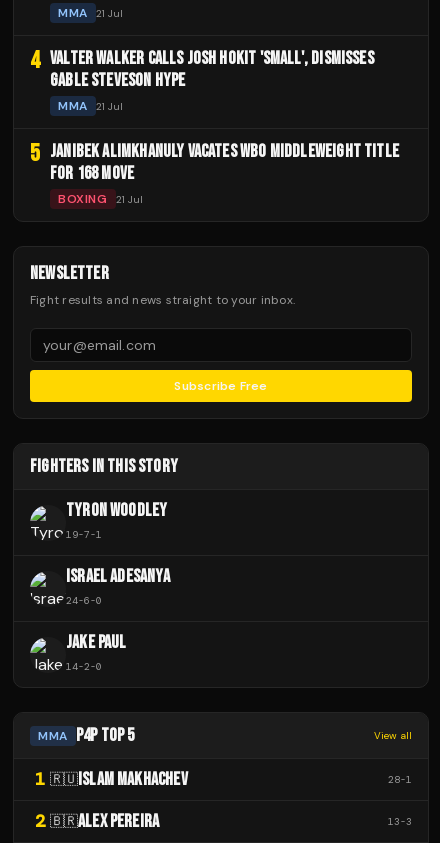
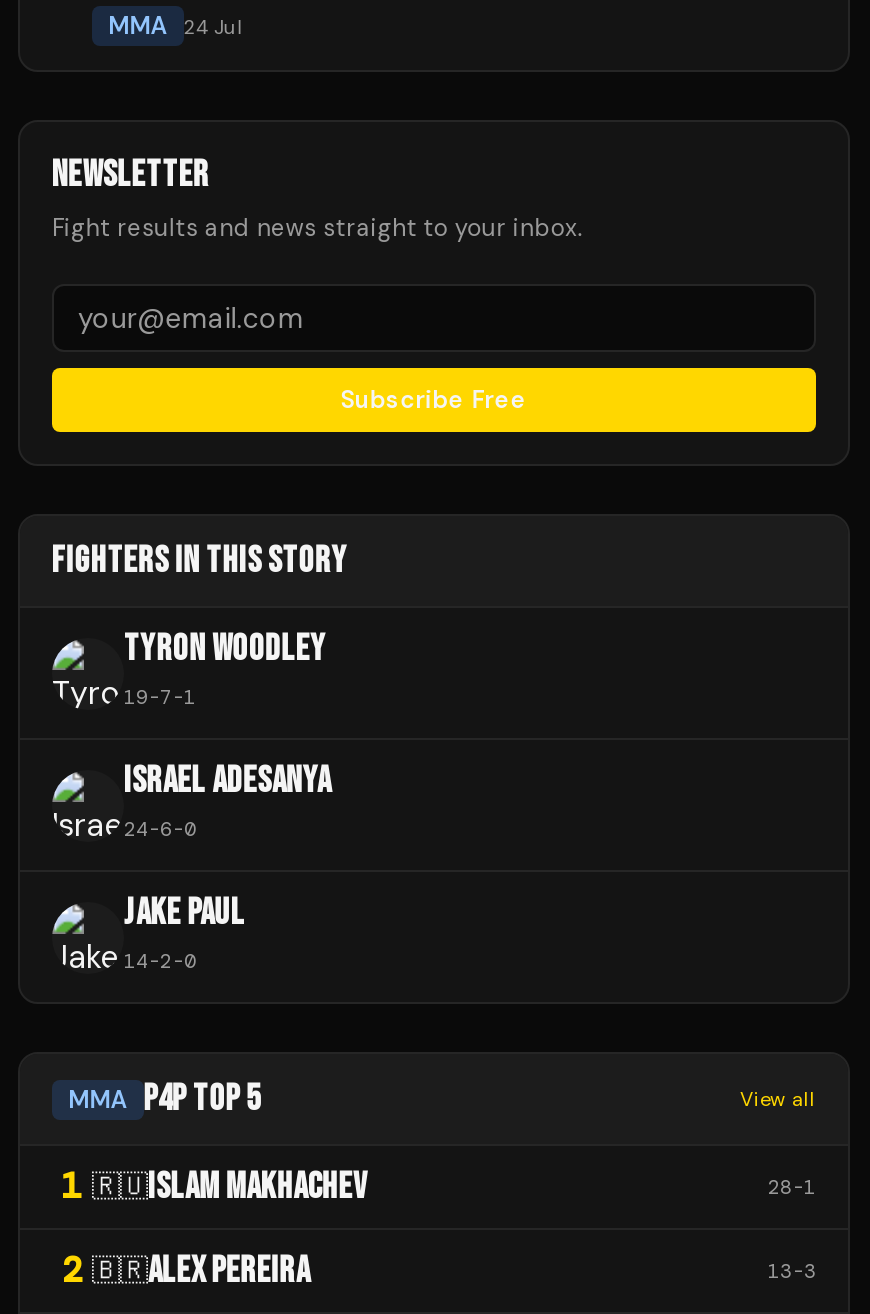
- 21 Jul
- 4 VALTER WALKER CALLS JOSH HOKIT 'SMALL', DISMISSES
- GABLE STEVESON HYPE
- MMA
- 21 Jul
- 5 JANIBEK ALIMKHANULY VACATES WBO MIDDLEWEIGHT TITLE
- FOR 168 MOVE
- BOXING
- 21 Jul
+ 24 Jul
